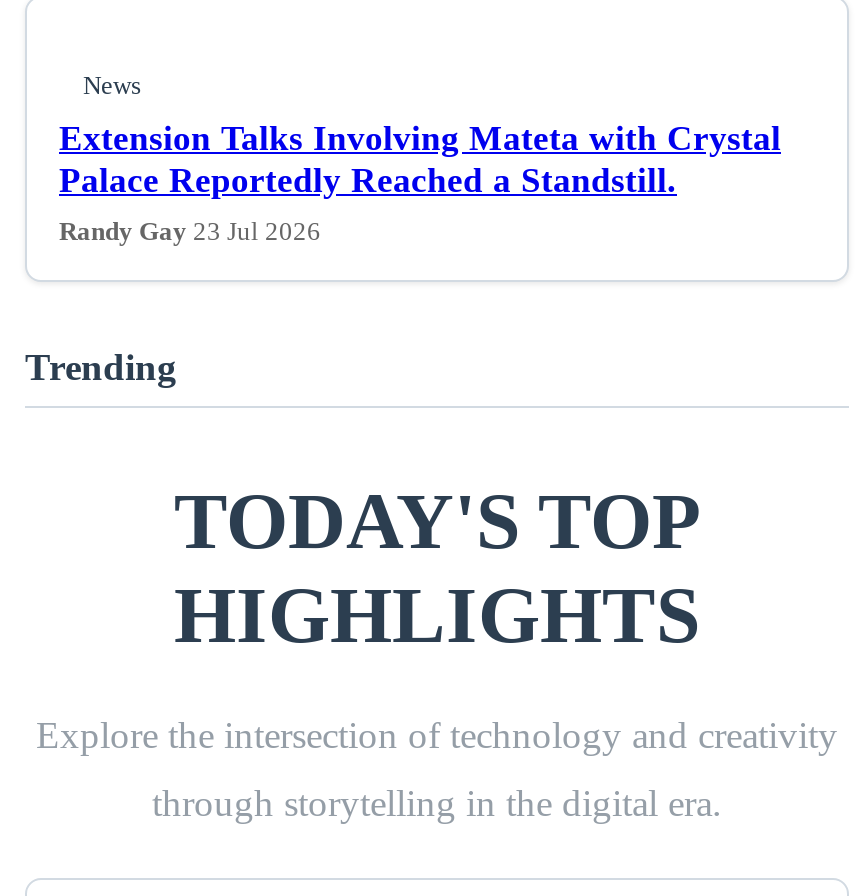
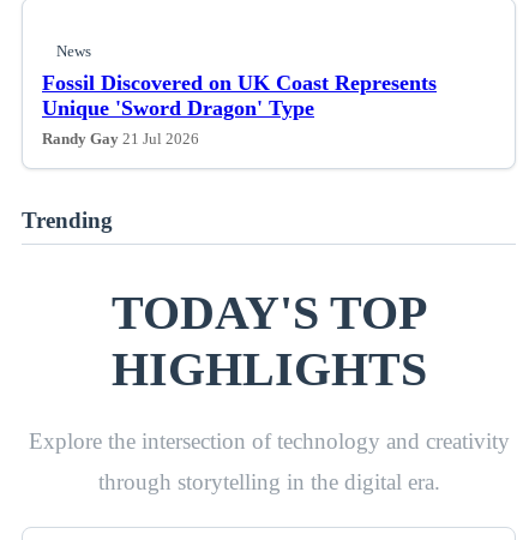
- Extension Talks Involving Mateta with Crystal
- Palace Reportedly Reached a Standstill.
- Randy Gay 23 Jul 2026
+ Fossil Discovered on UK Coast Represents
+ Unique 'Sword Dragon' Type
+ Randy Gay 21 Jul 2026
